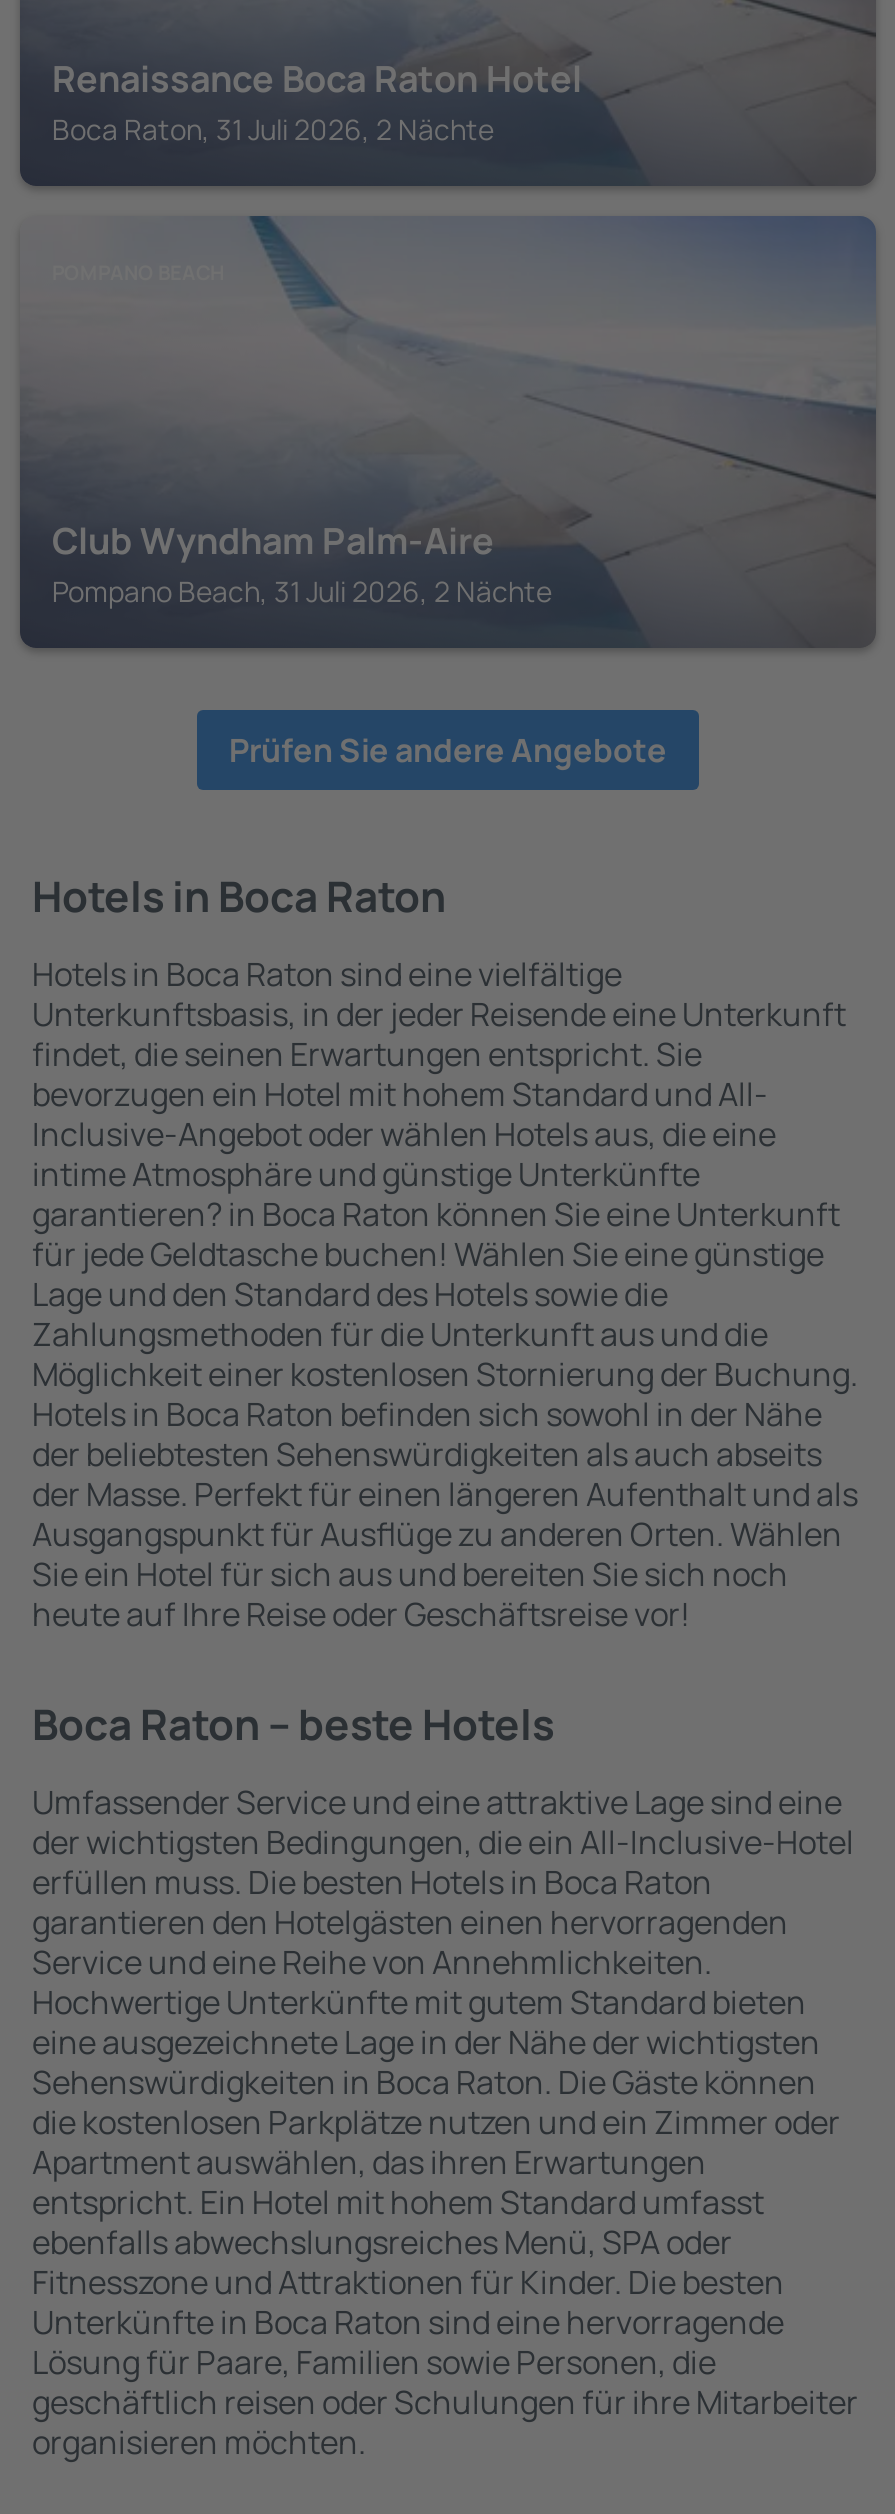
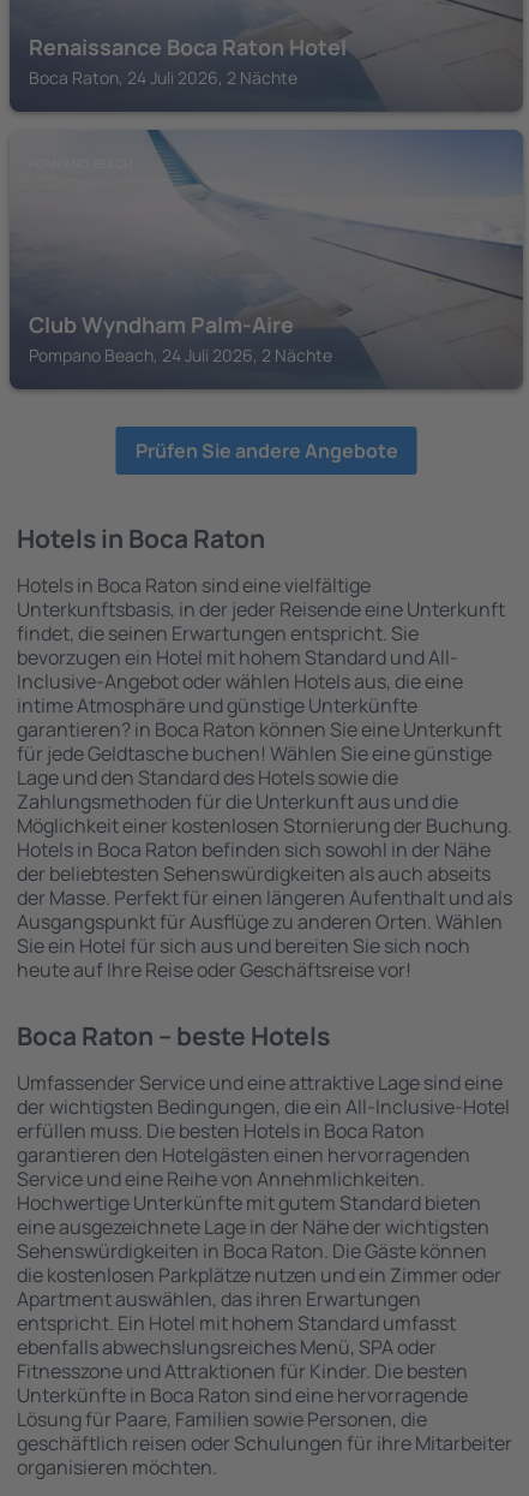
- Boca Raton, 31 Juli 2026, 2 Nächte
+ Boca Raton, 24 Juli 2026, 2 Nächte

- Pompano Beach, 31 Juli 2026, 2 Nächte
+ Pompano Beach, 24 Juli 2026, 2 Nächte
